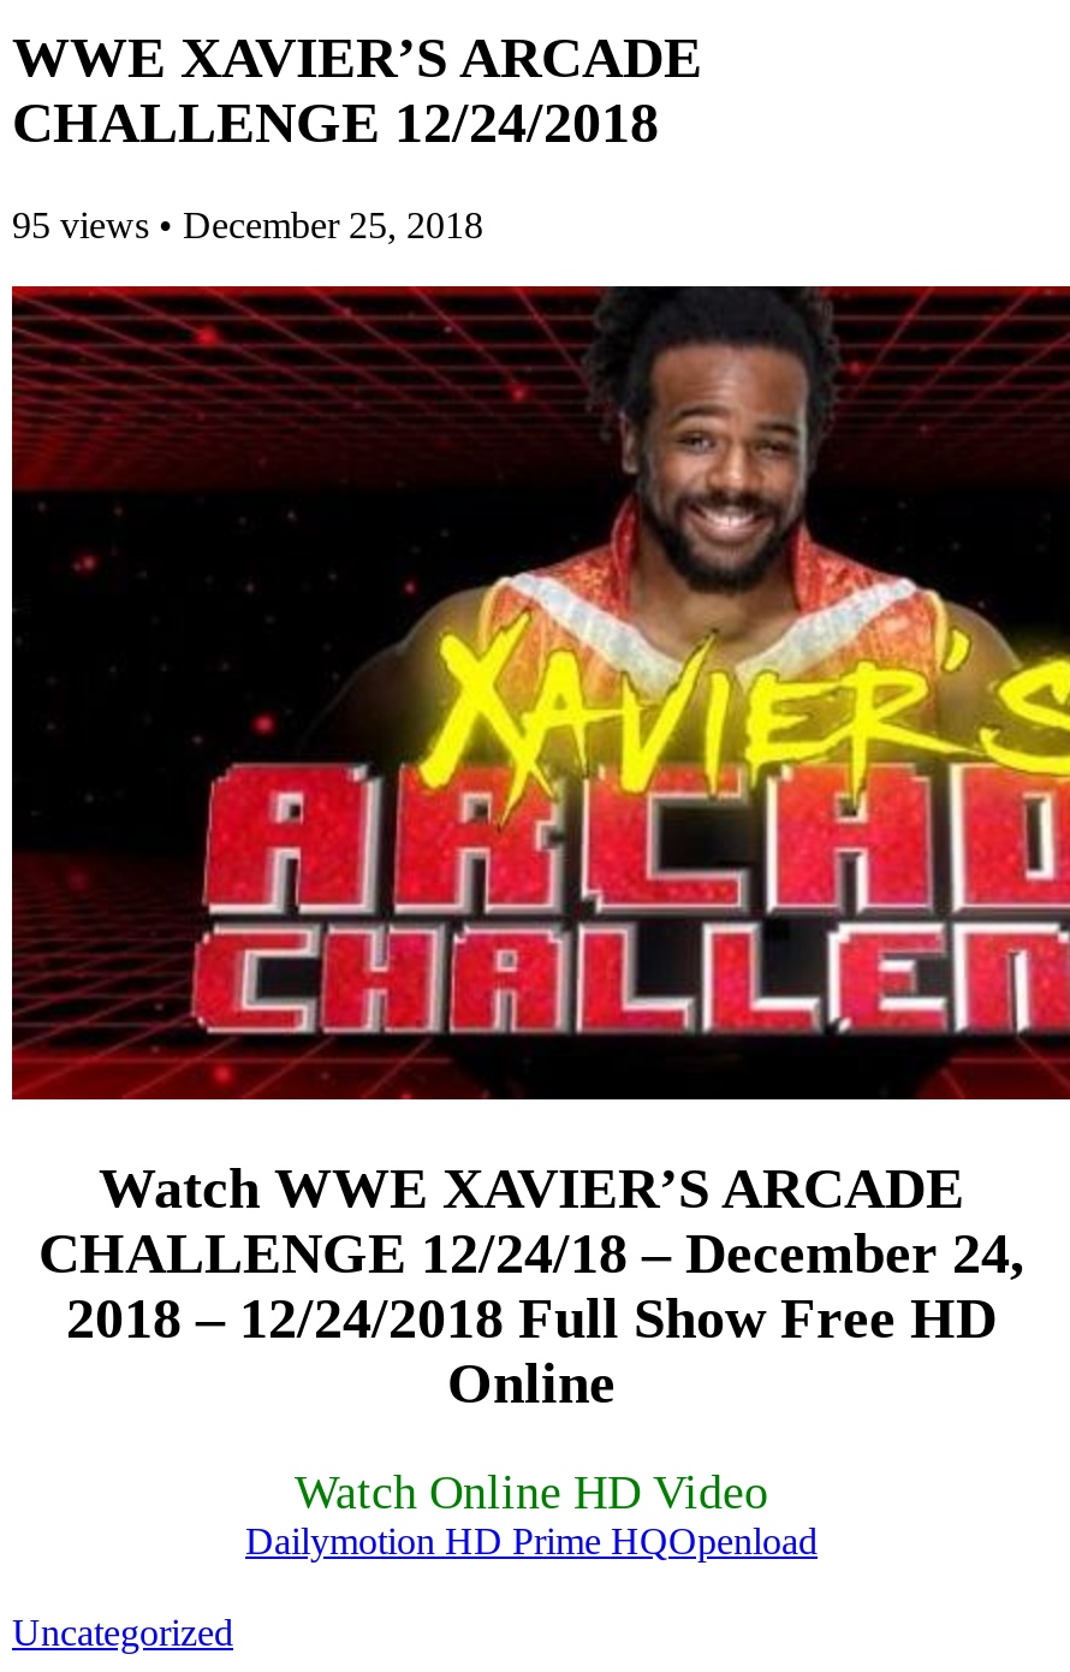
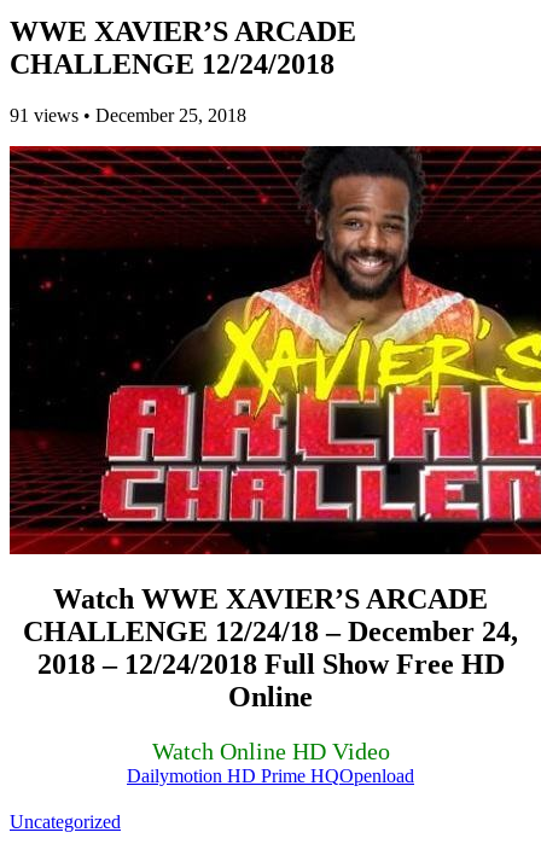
- 95 views • December 25, 2018
+ 91 views • December 25, 2018
